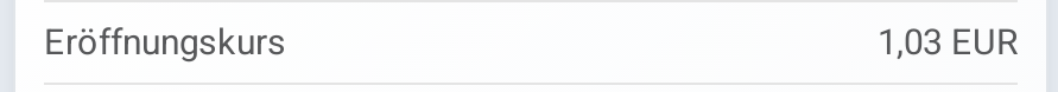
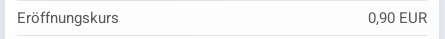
- 1,03 EUR
+ 0,90 EUR
